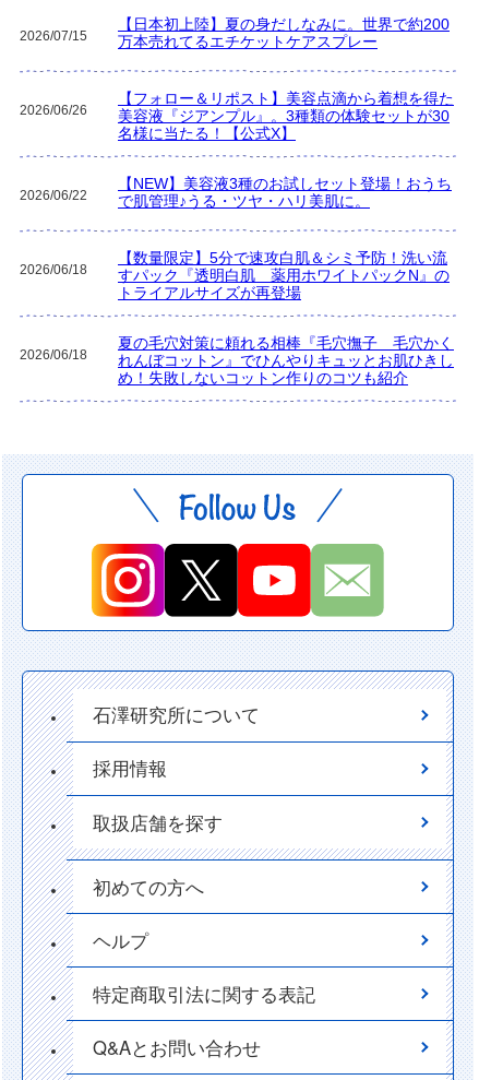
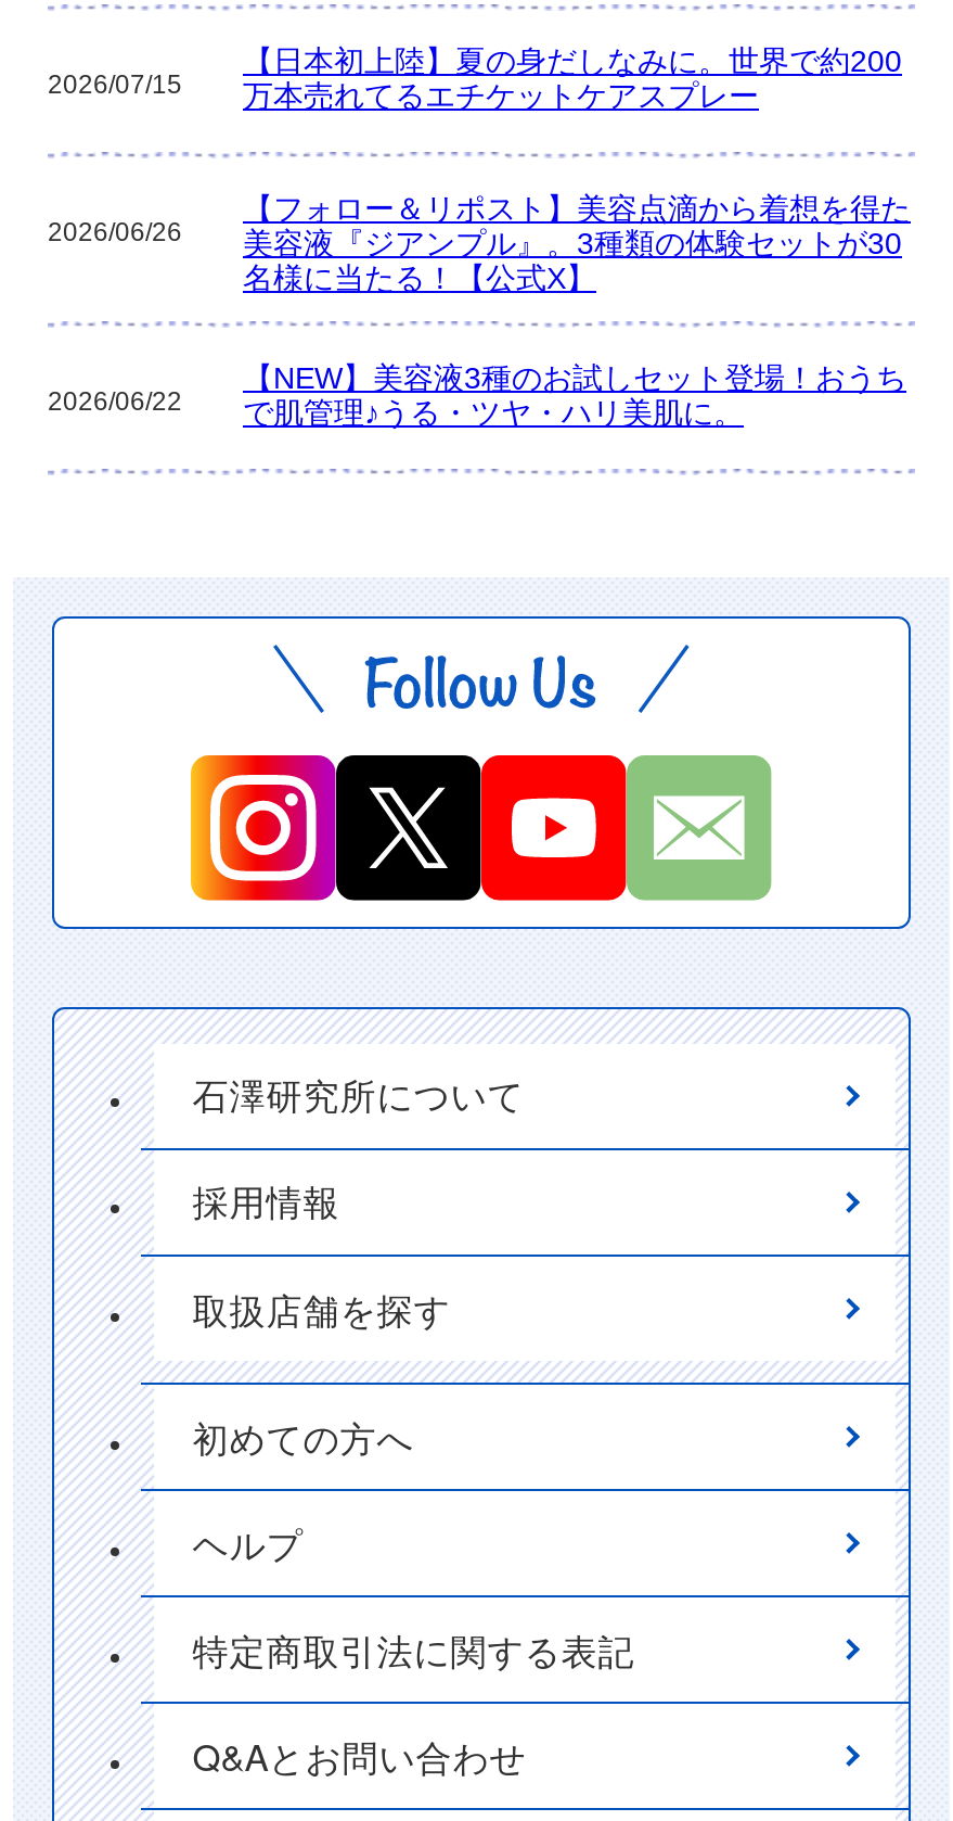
- 【数量限定】5分で速攻白肌＆シミ予防！洗い流
- すパック『透明白肌 薬用ホワイトパックN』の
- トライアルサイズが再登場

- 2026/06/18

- 夏の毛穴対策に頼れる相棒『毛穴撫子 毛穴かく
- れんぼコットン』でひんやりキュッとお肌ひきし
- め！失敗しないコットン作りのコツも紹介

- 2026/06/18
